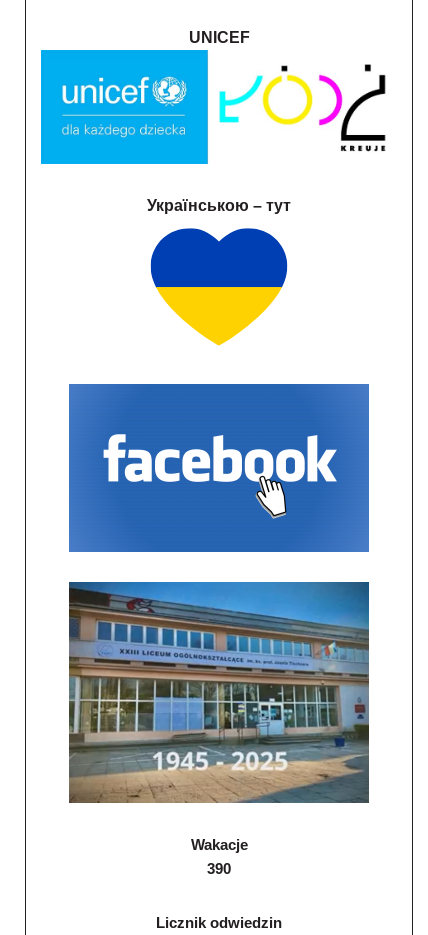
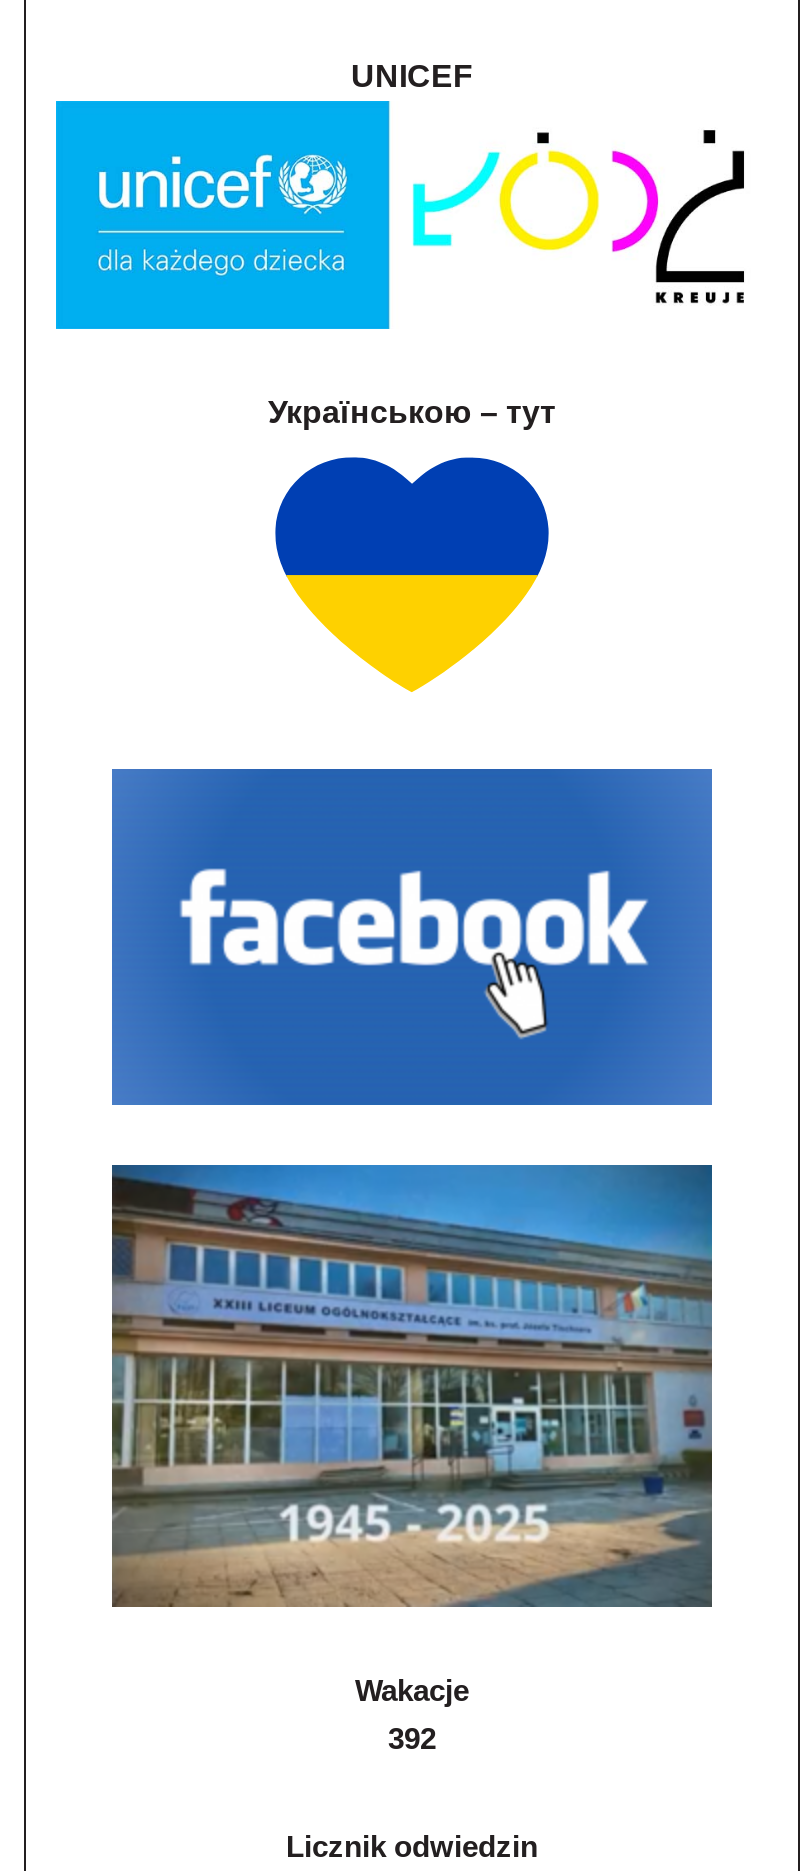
- 390
+ 392
